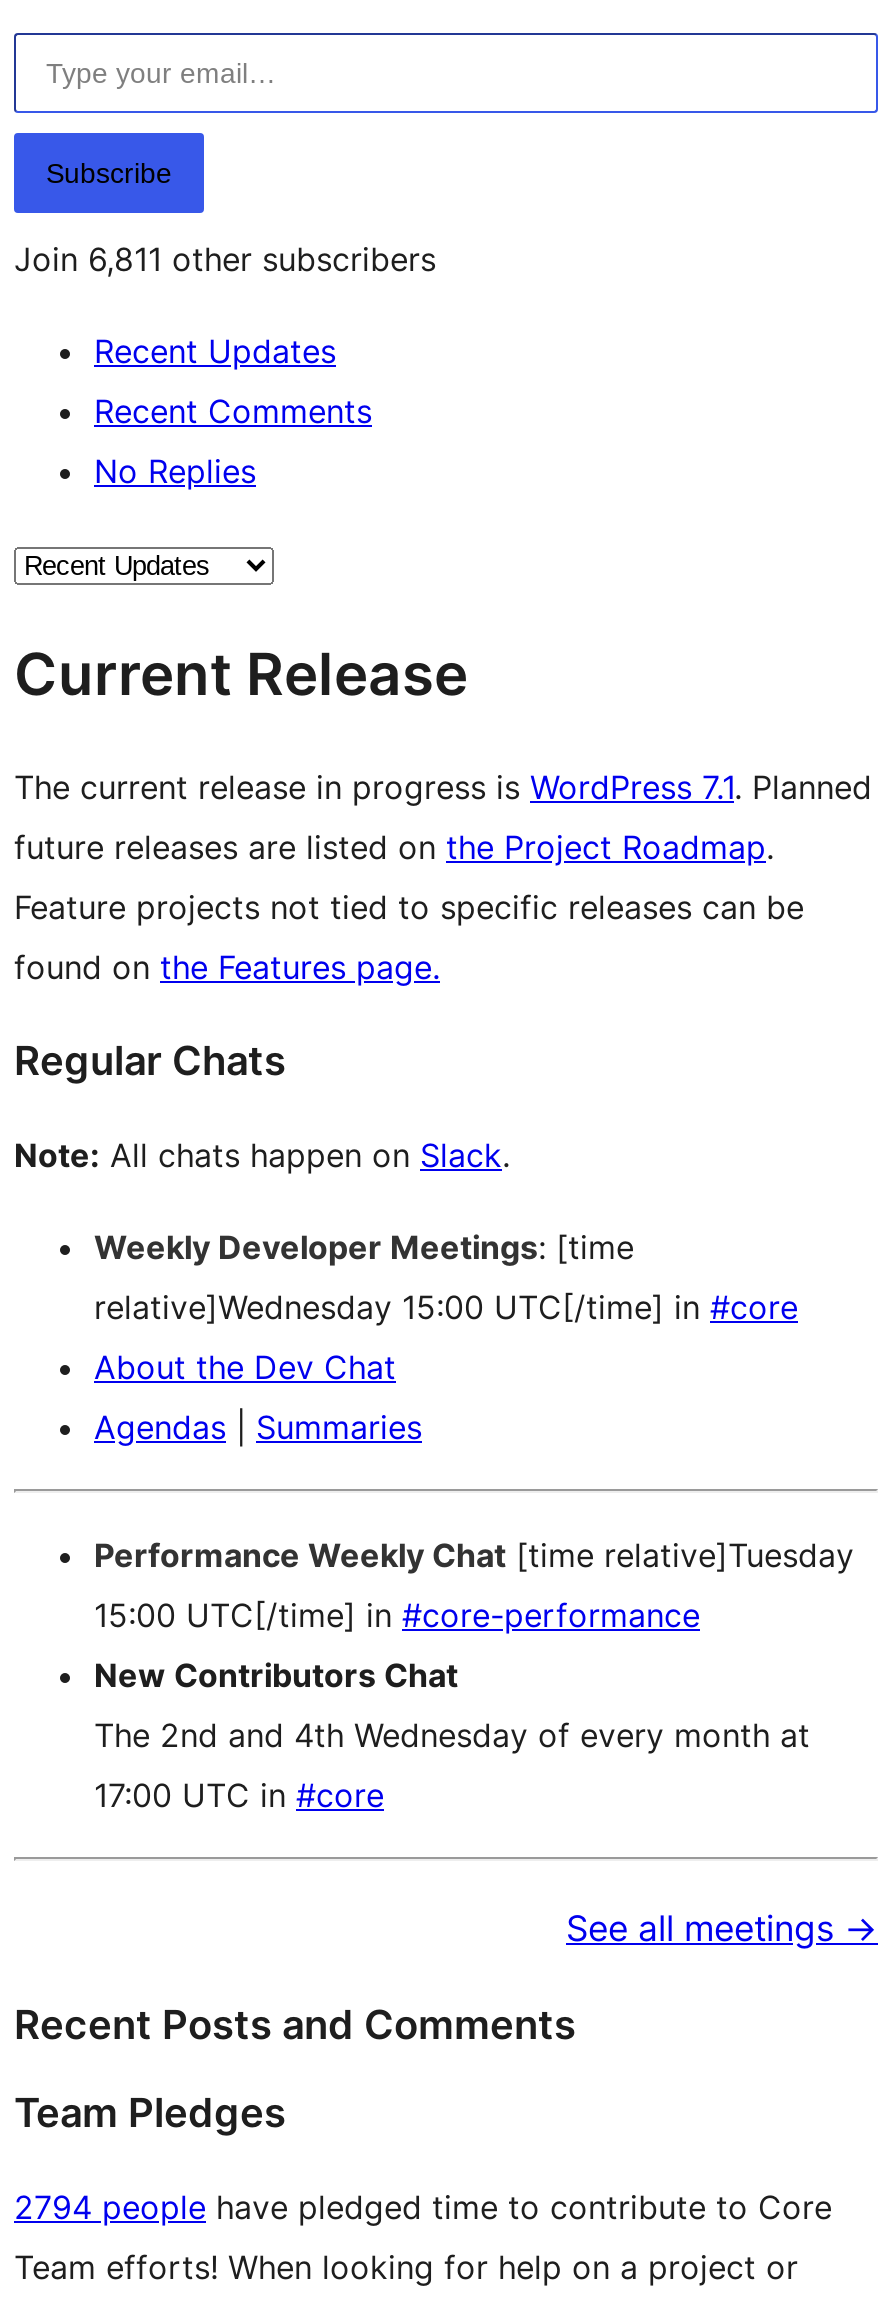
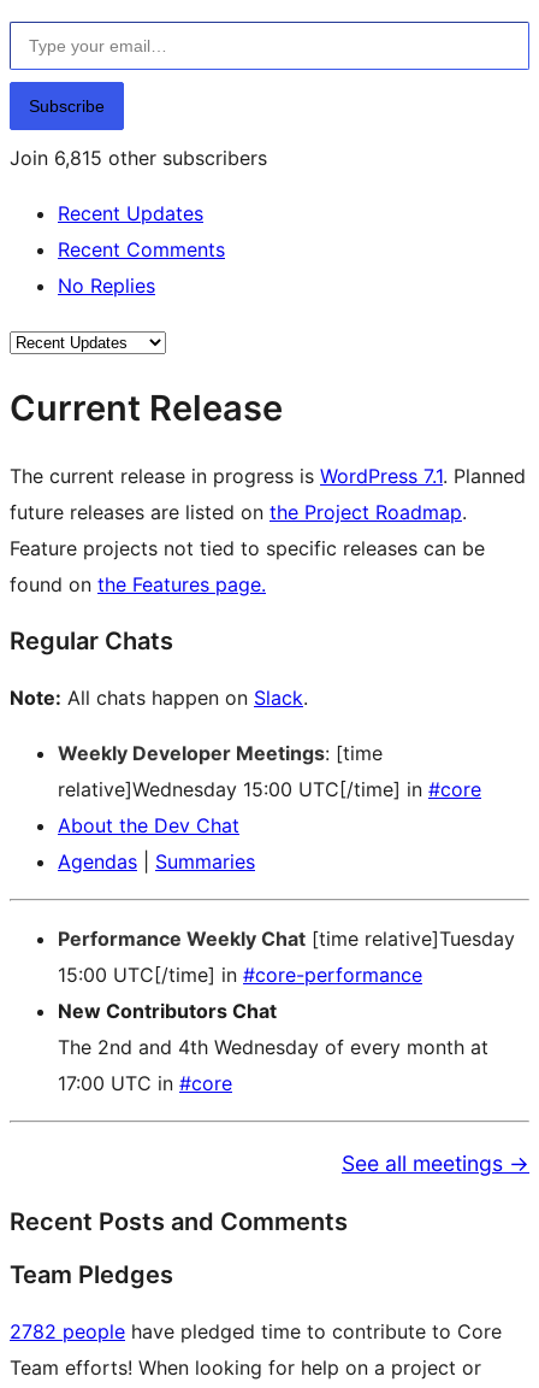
- Join 6,811 other subscribers
+ Join 6,815 other subscribers

- 2794 people have pledged time to contribute to Core
+ 2782 people have pledged time to contribute to Core
